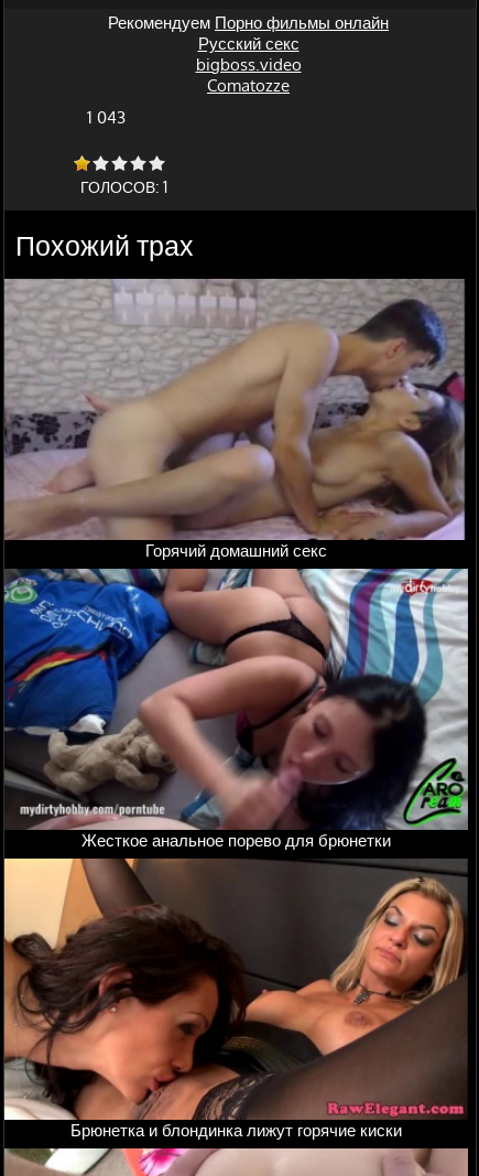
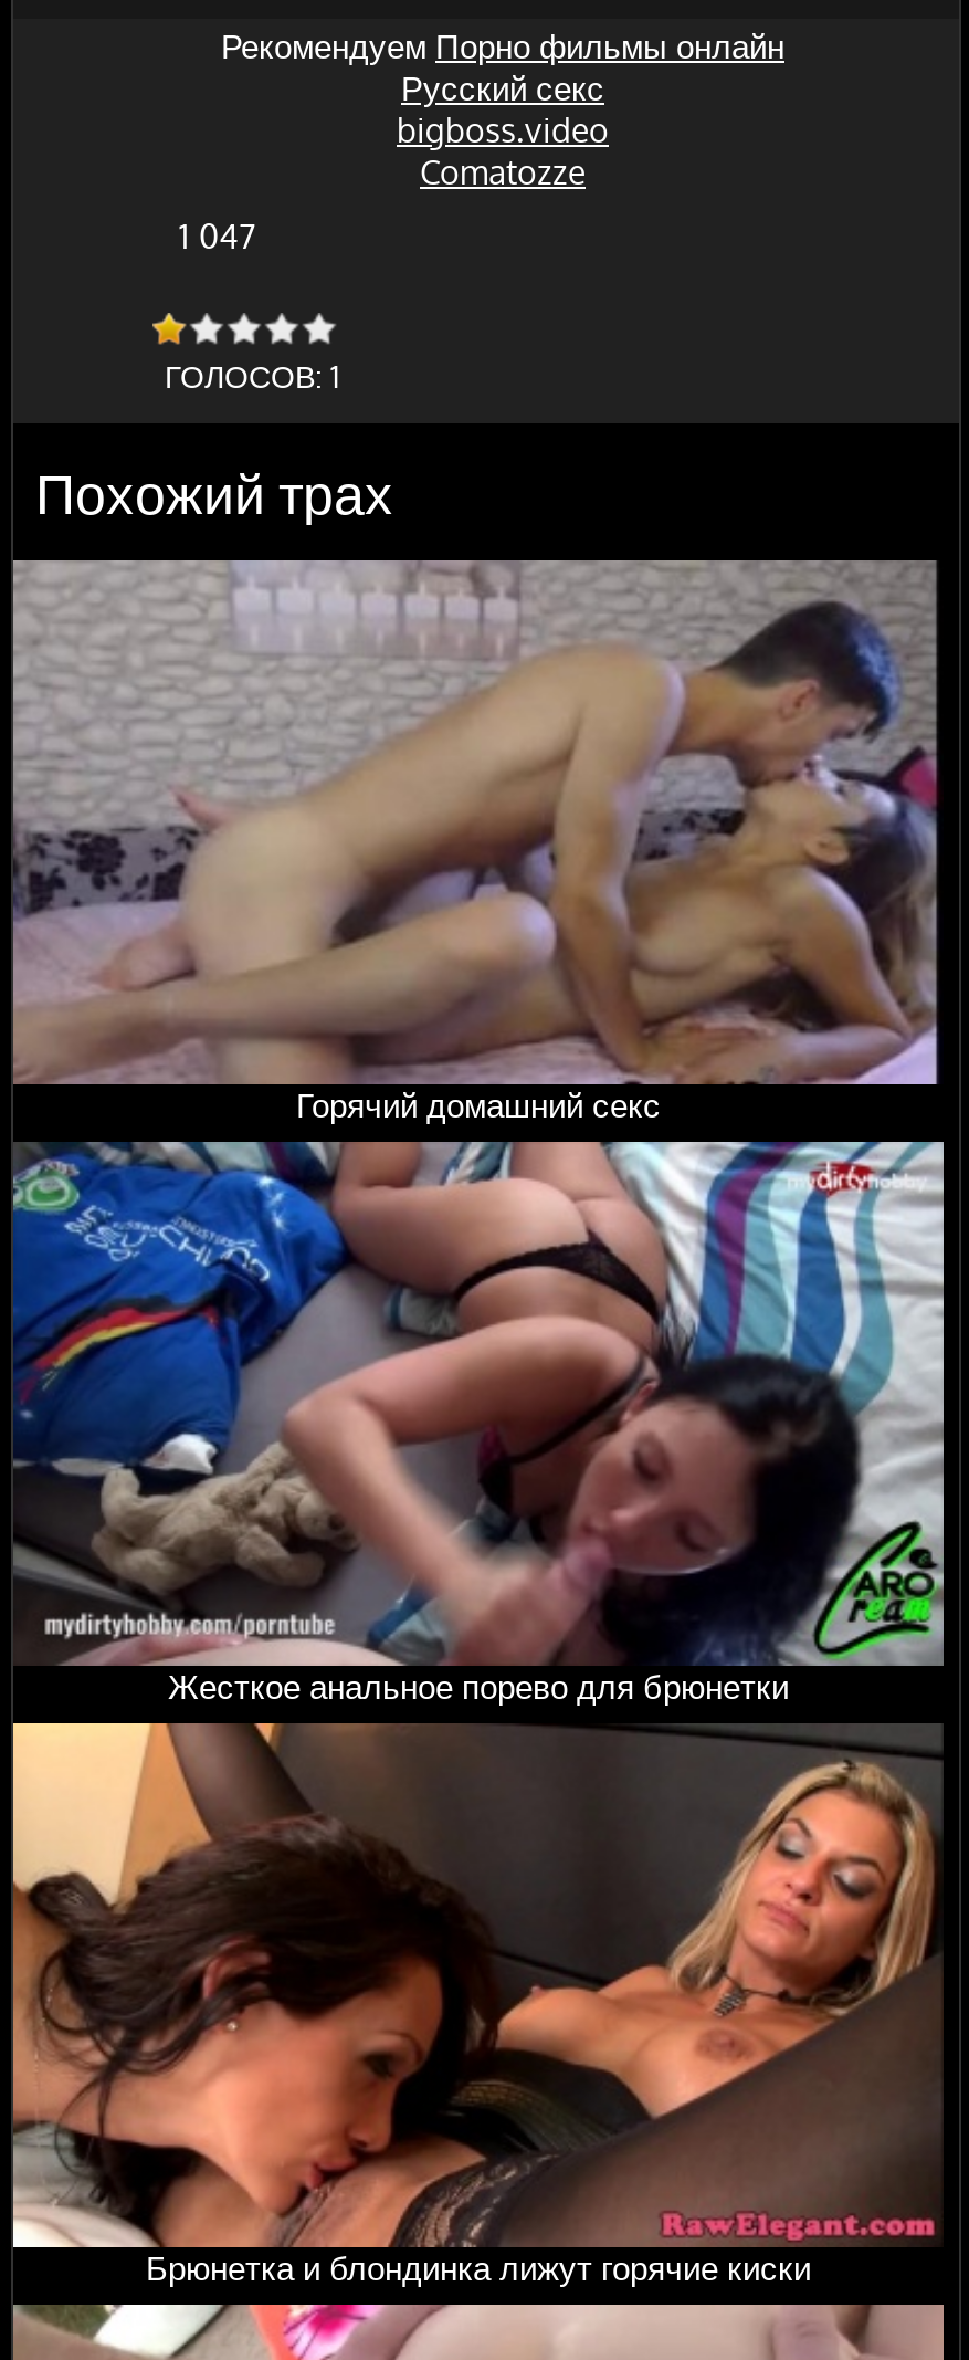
- 1 043
+ 1 047
